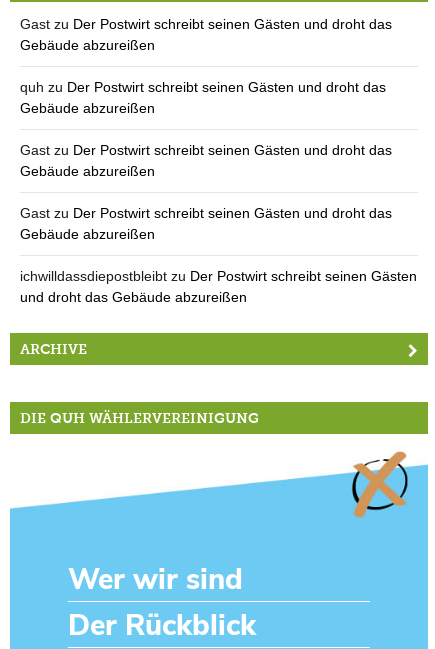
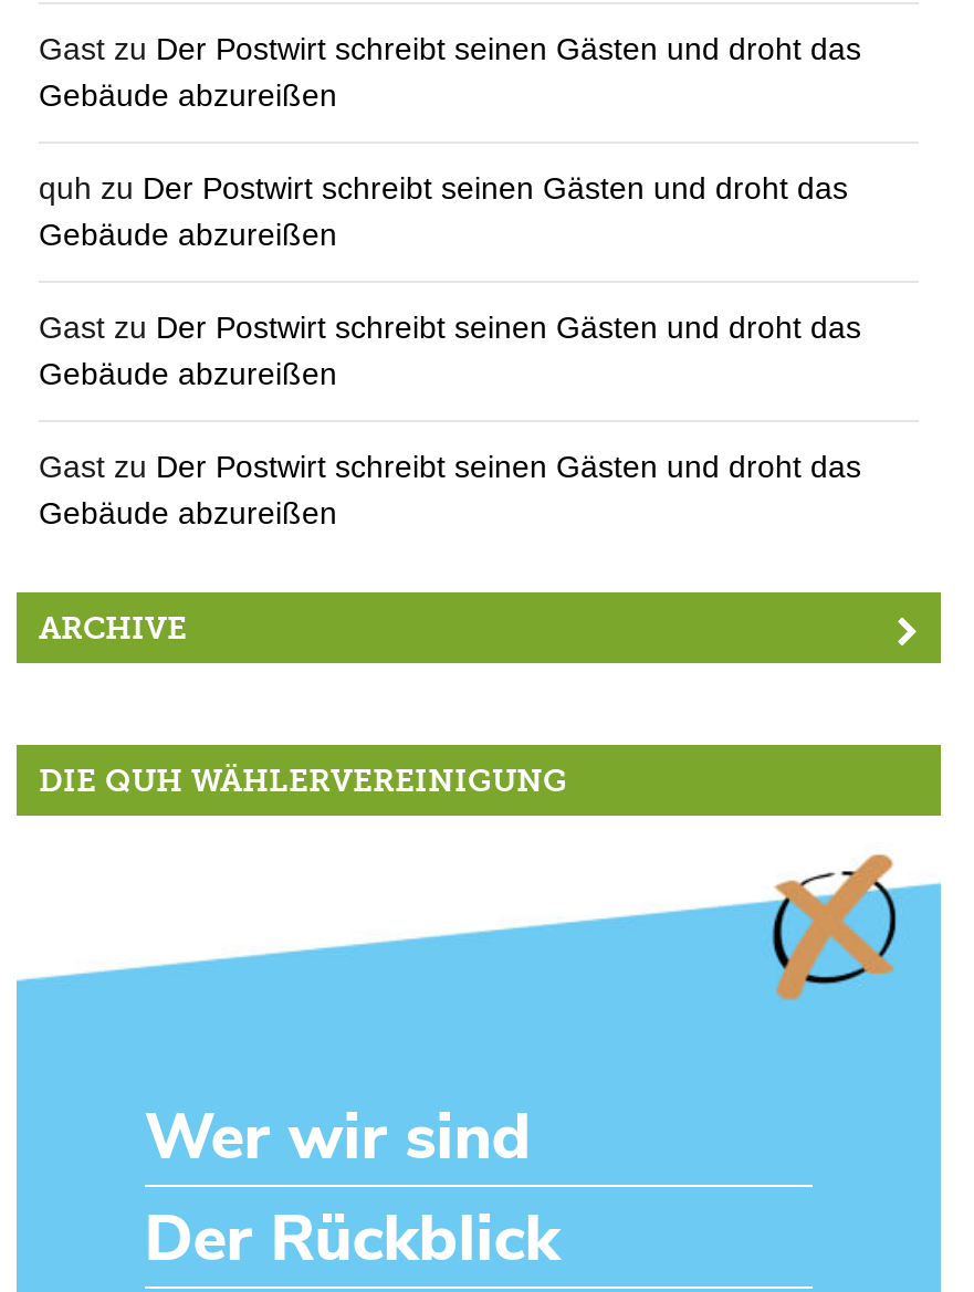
- ichwilldassdiepostbleibt zu Der Postwirt schreibt seinen Gästen
- und droht das Gebäude abzureißen
